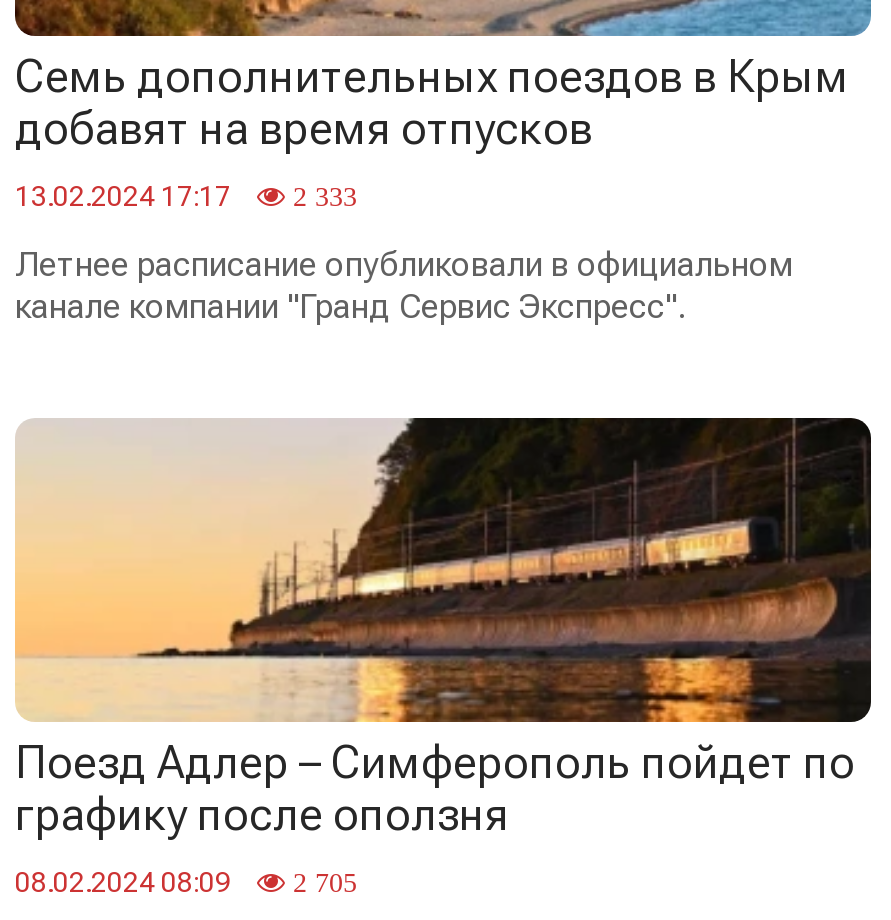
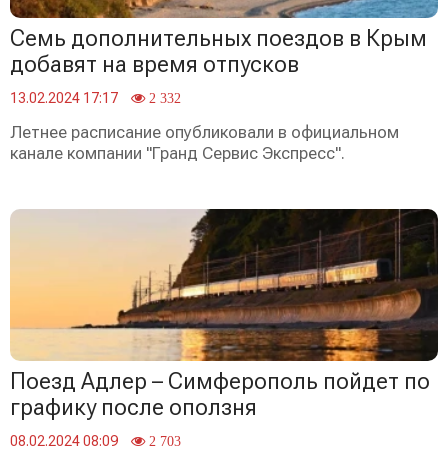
- 13.02.2024 17:17 2 333
+ 13.02.2024 17:17 2 332

- 08.02.2024 08:09 2 705
+ 08.02.2024 08:09 2 703
